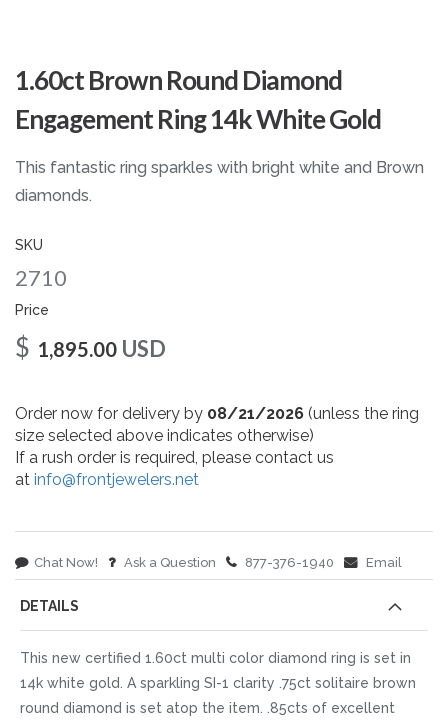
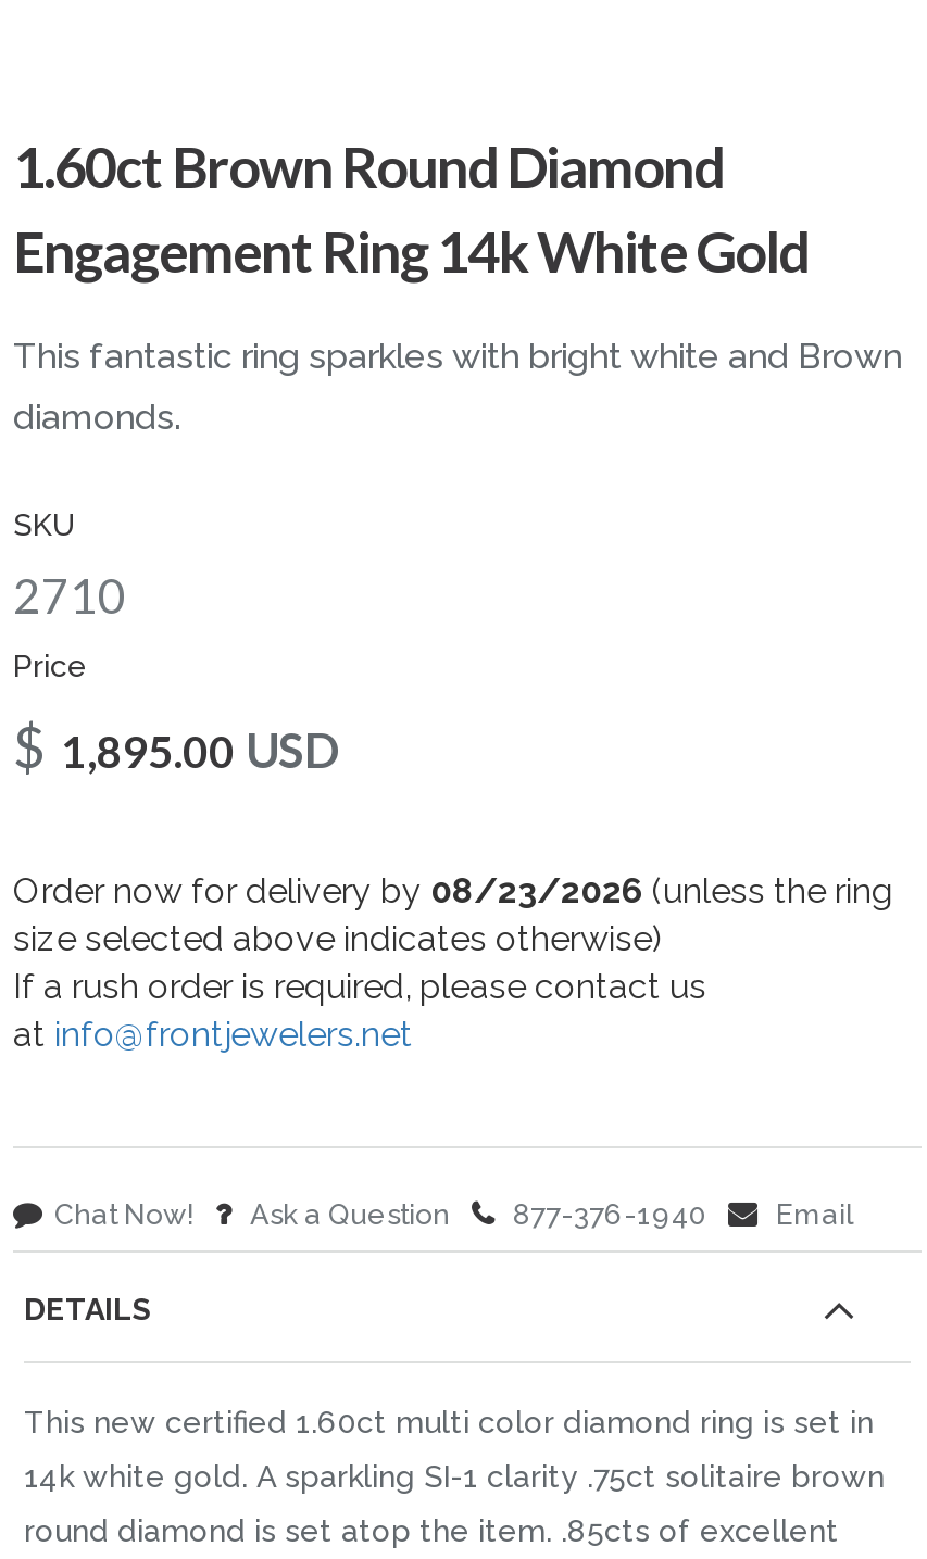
- Order now for delivery by 08/21/2026 (unless the ring
+ Order now for delivery by 08/23/2026 (unless the ring
